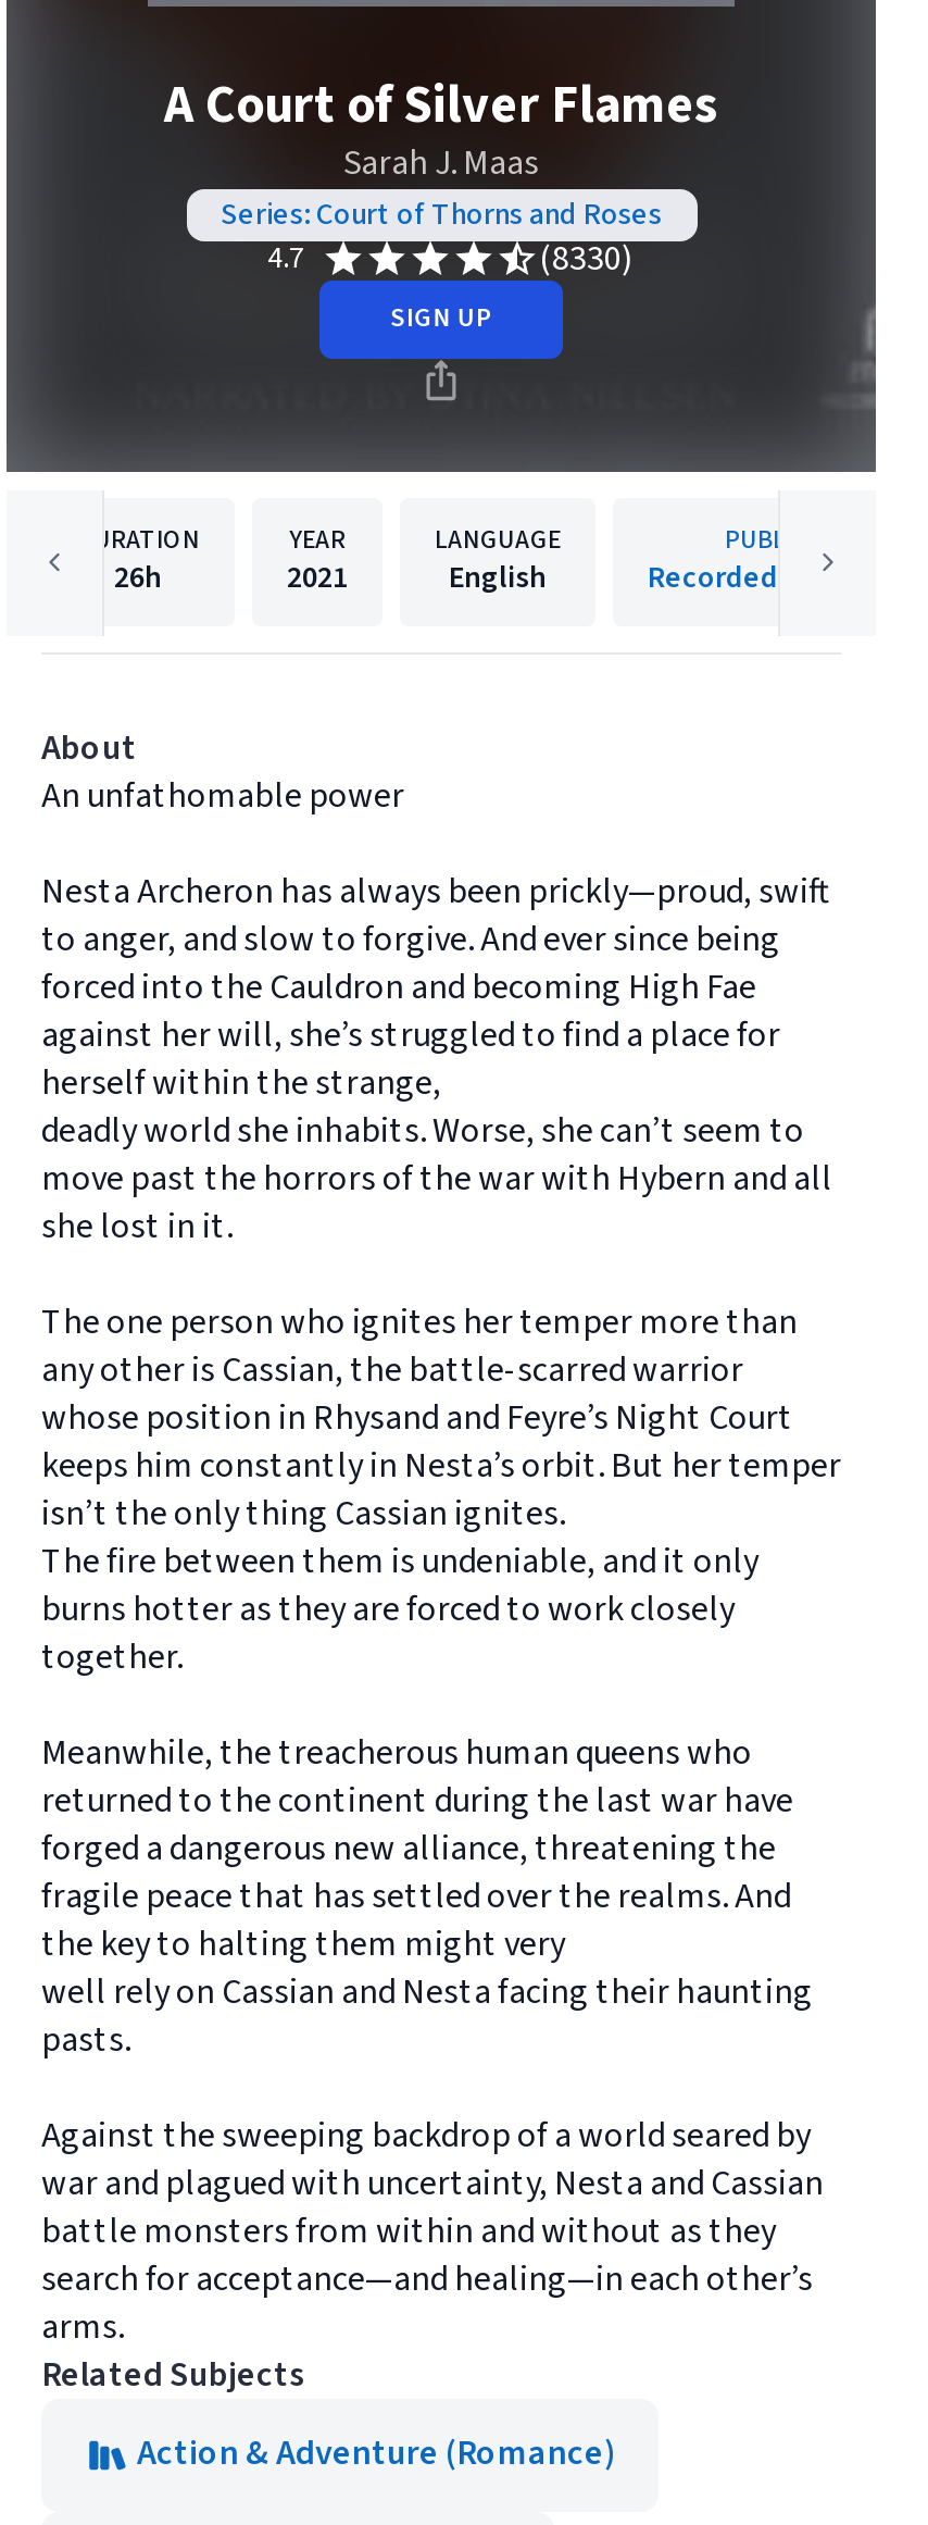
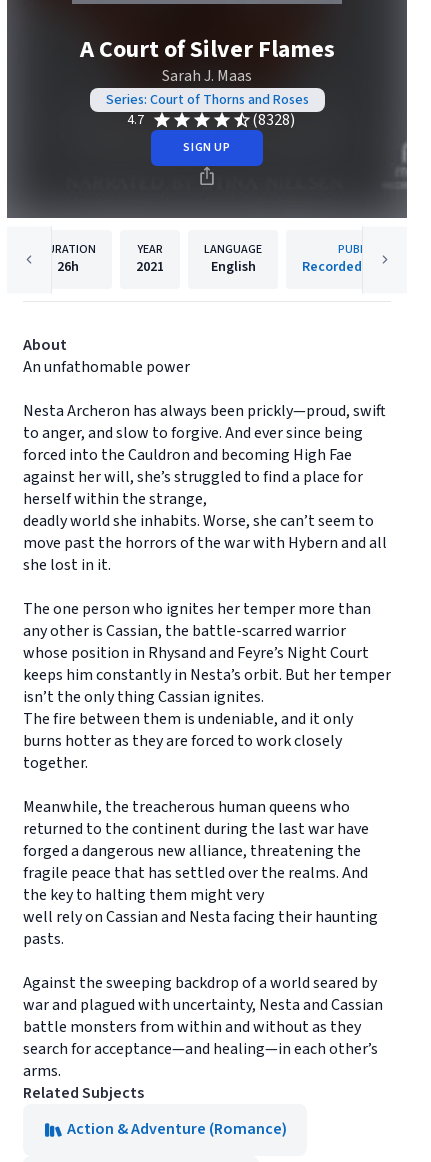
- (8330)
+ (8328)
